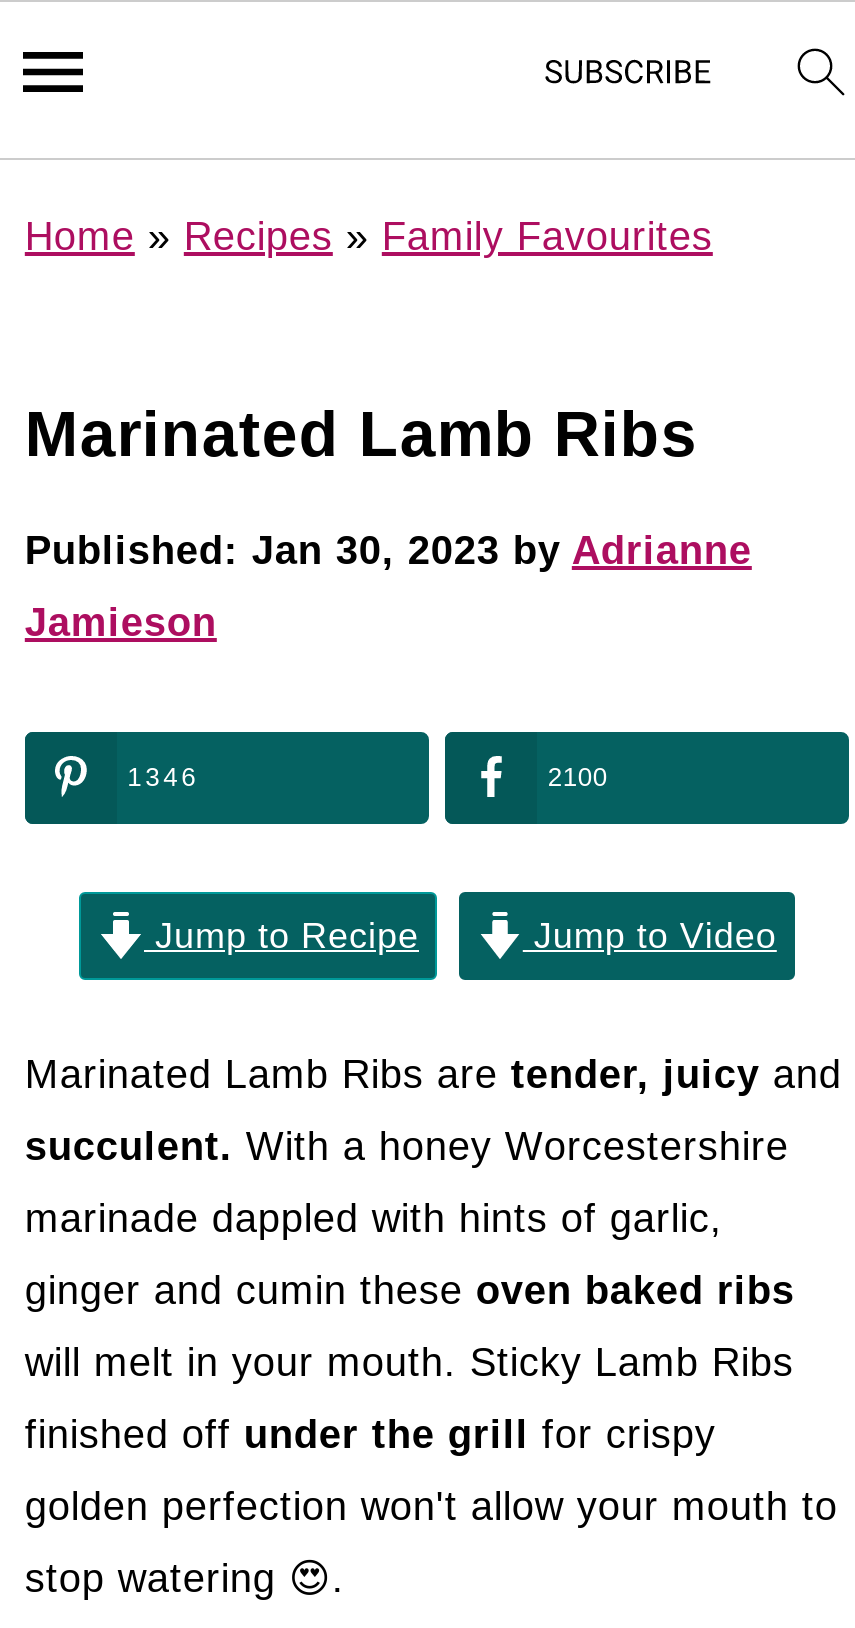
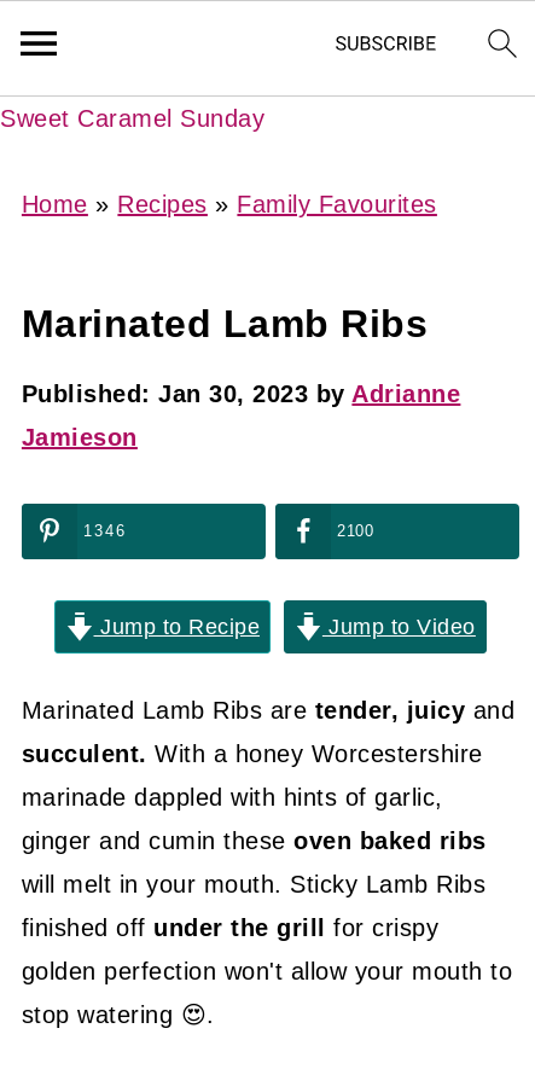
+ Sweet Caramel Sunday
